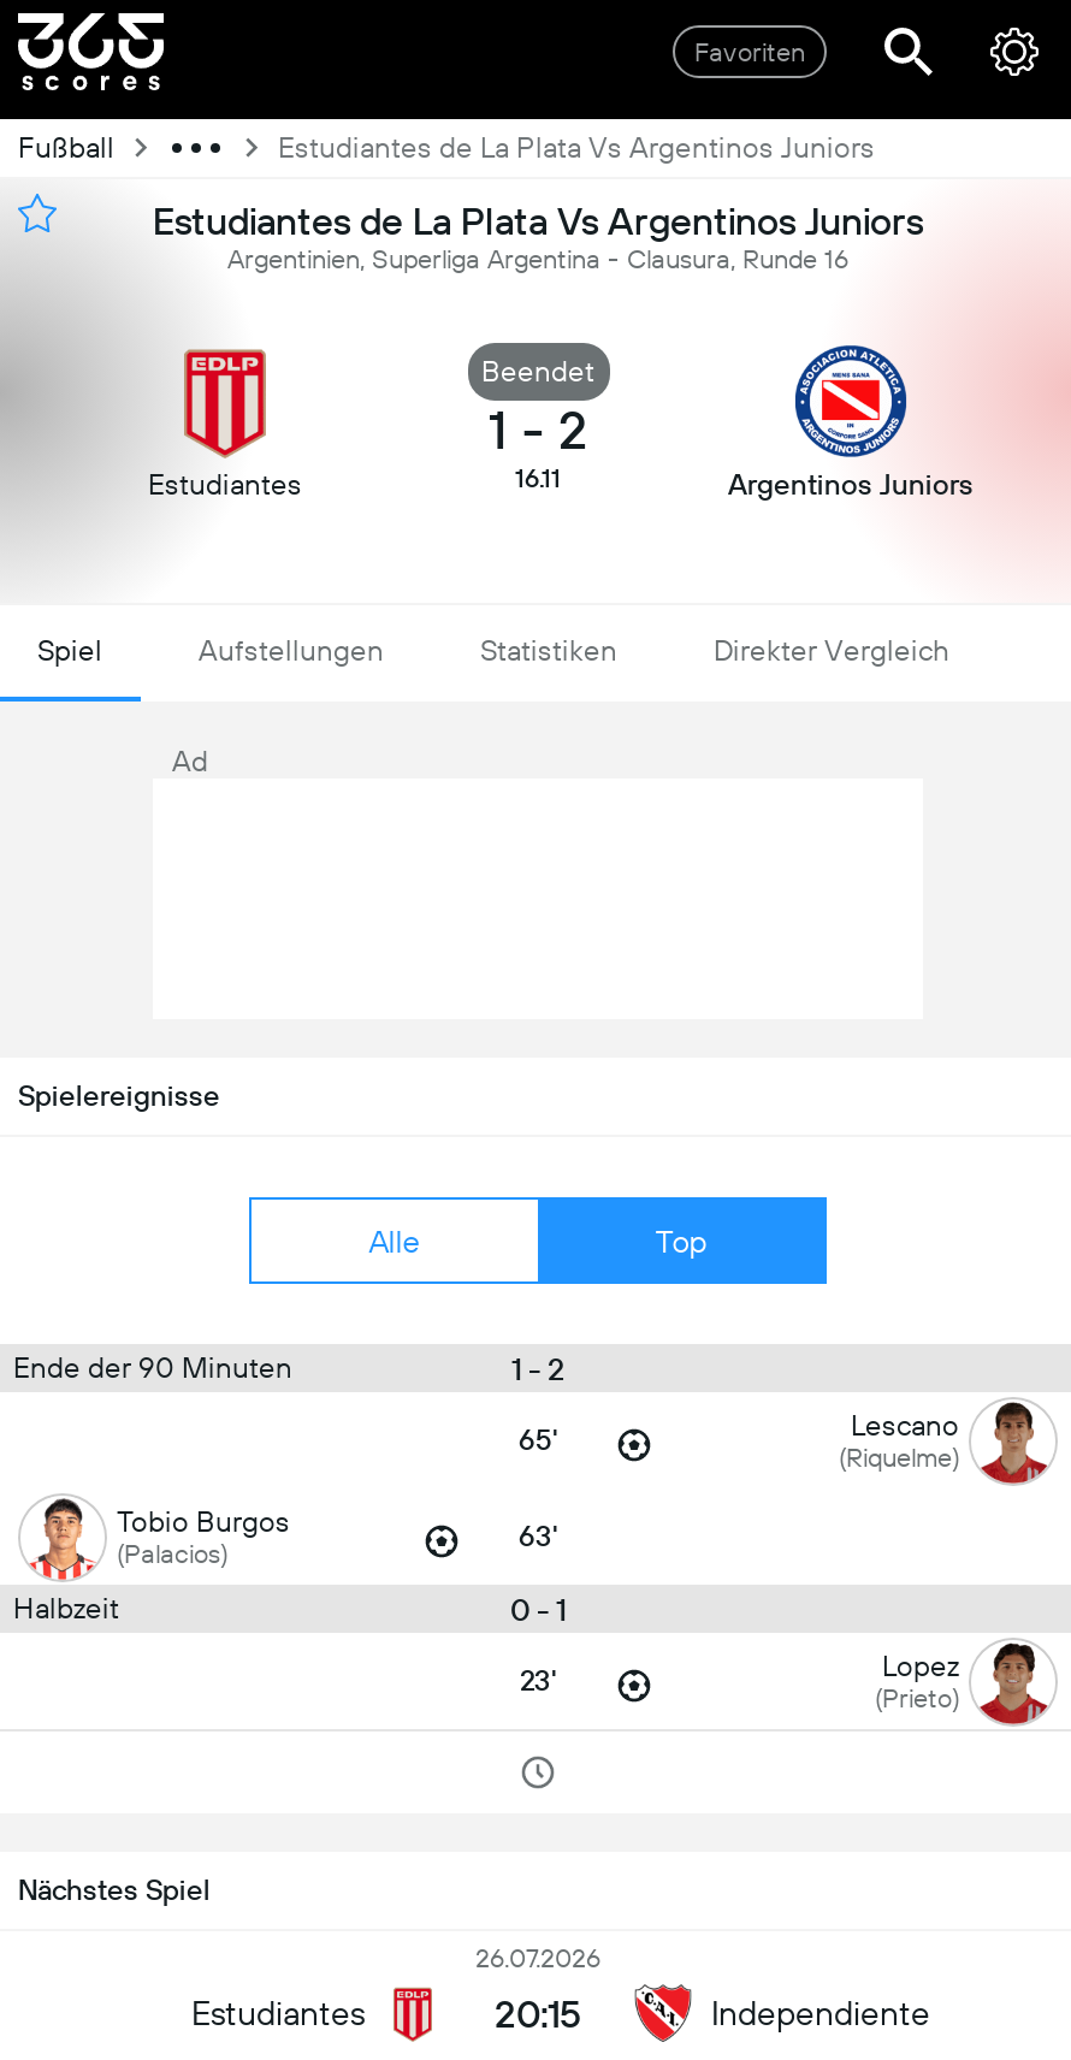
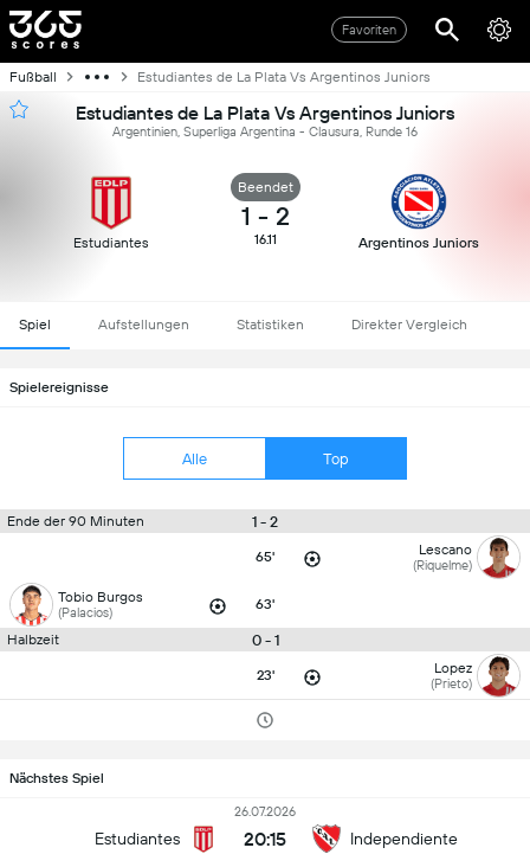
- Ad
